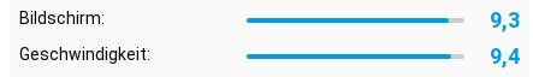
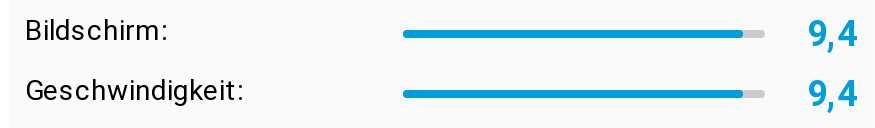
- 9,3
+ 9,4
